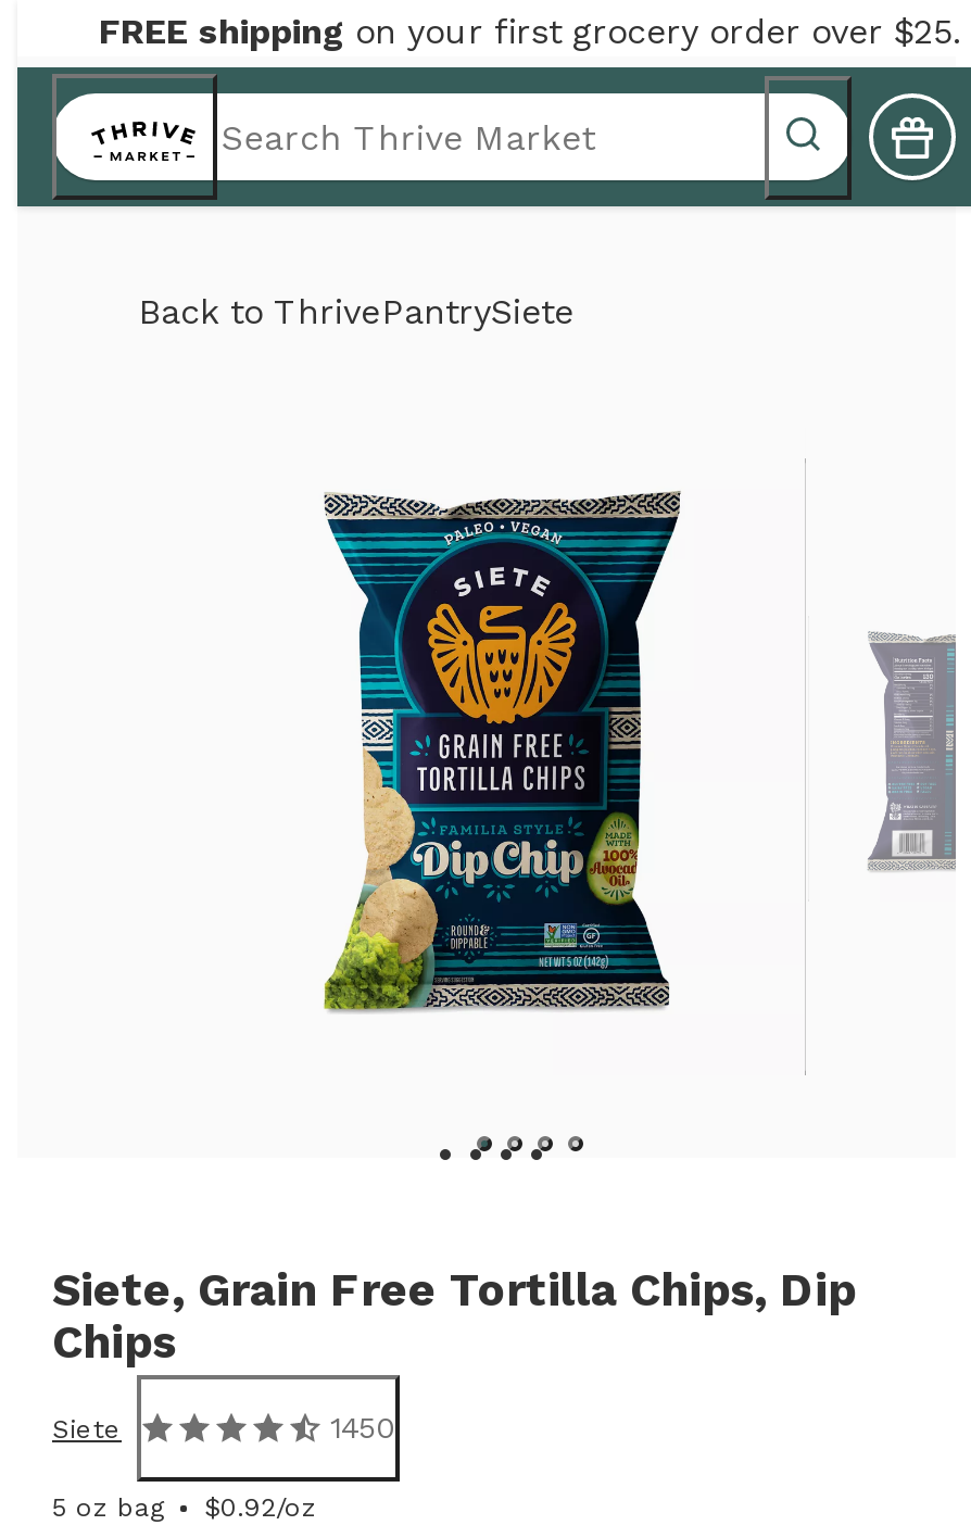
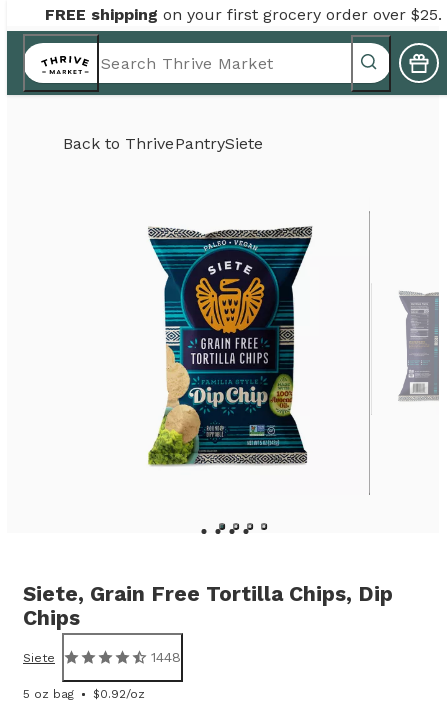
- 1450
+ 1448
